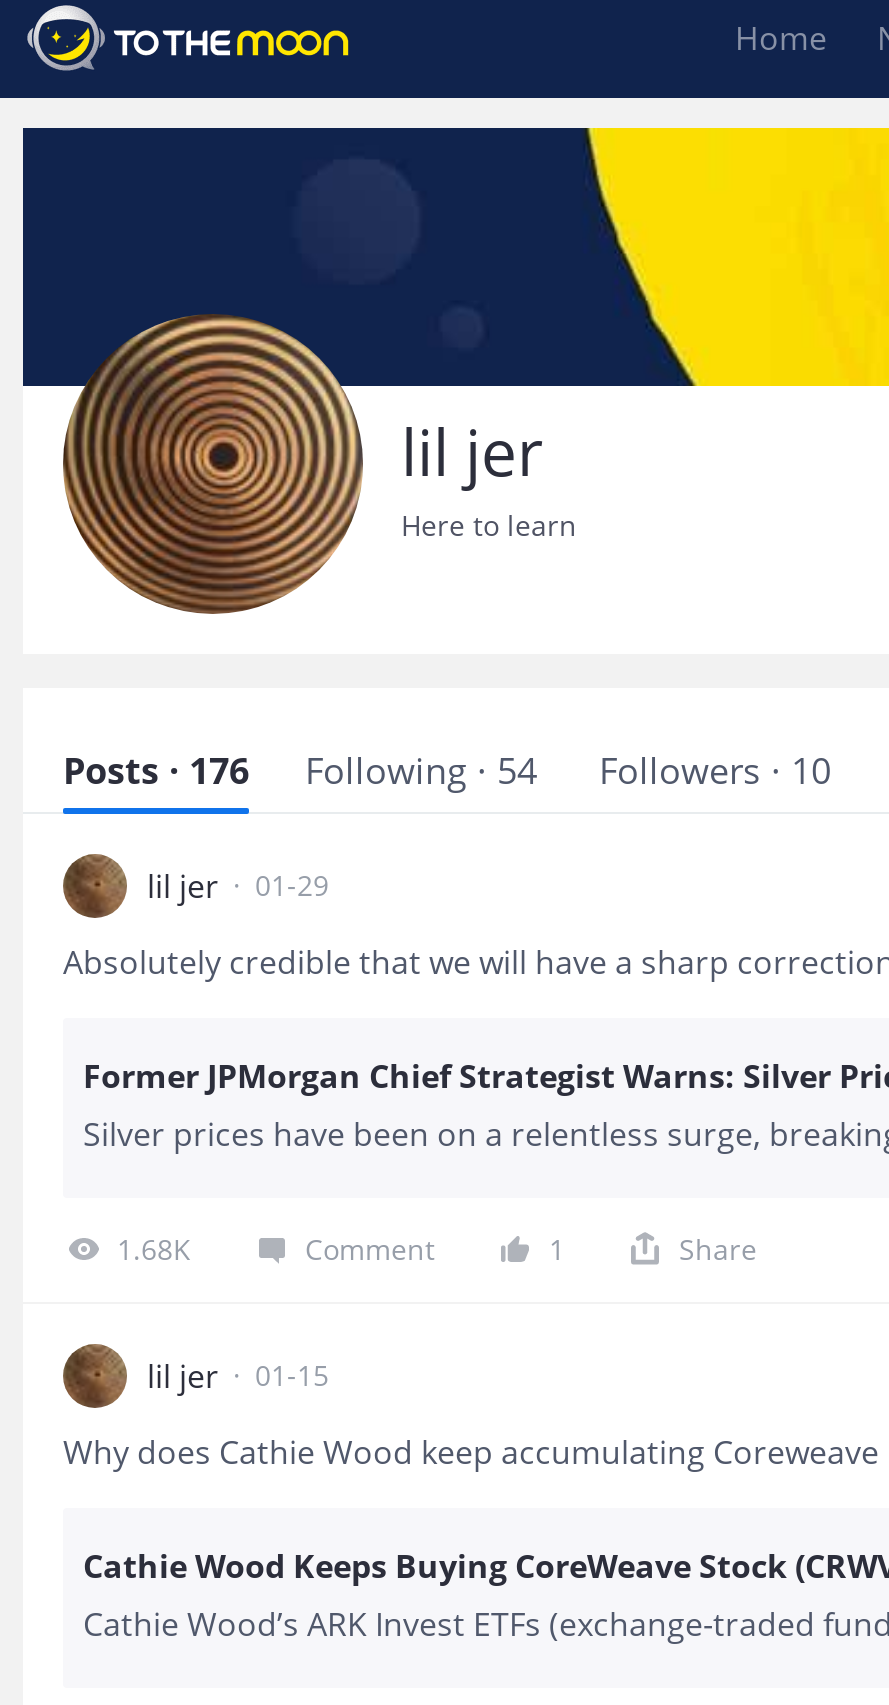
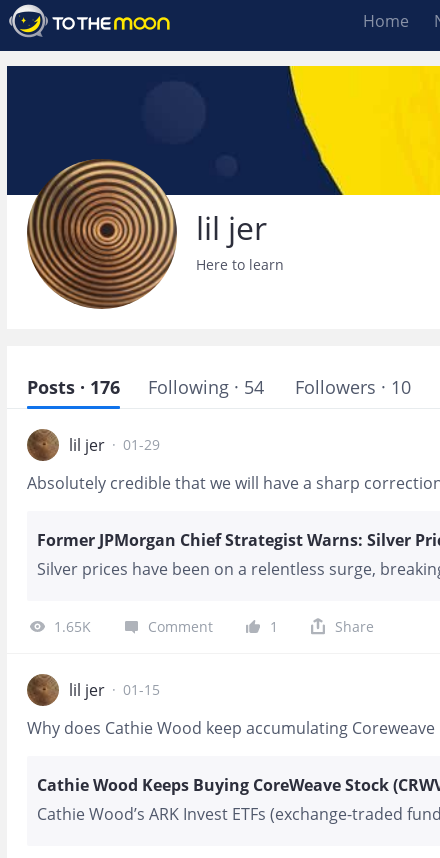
- 1.68K
+ 1.65K
